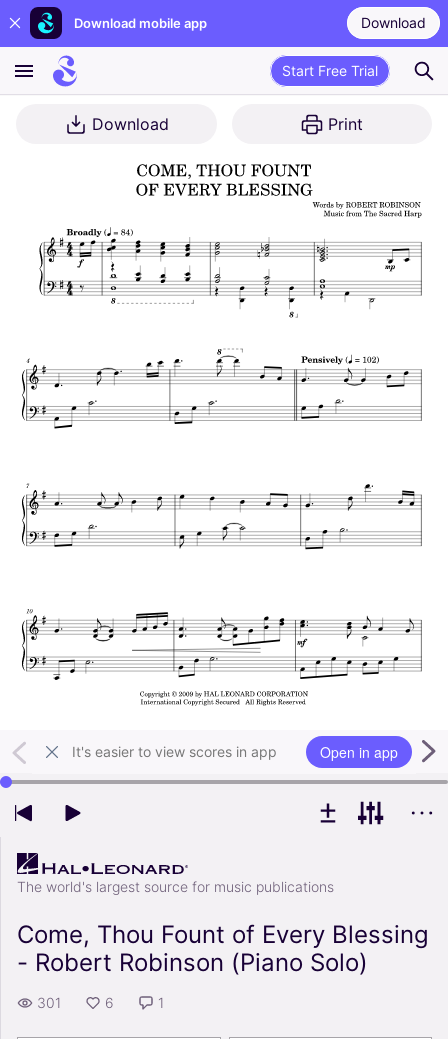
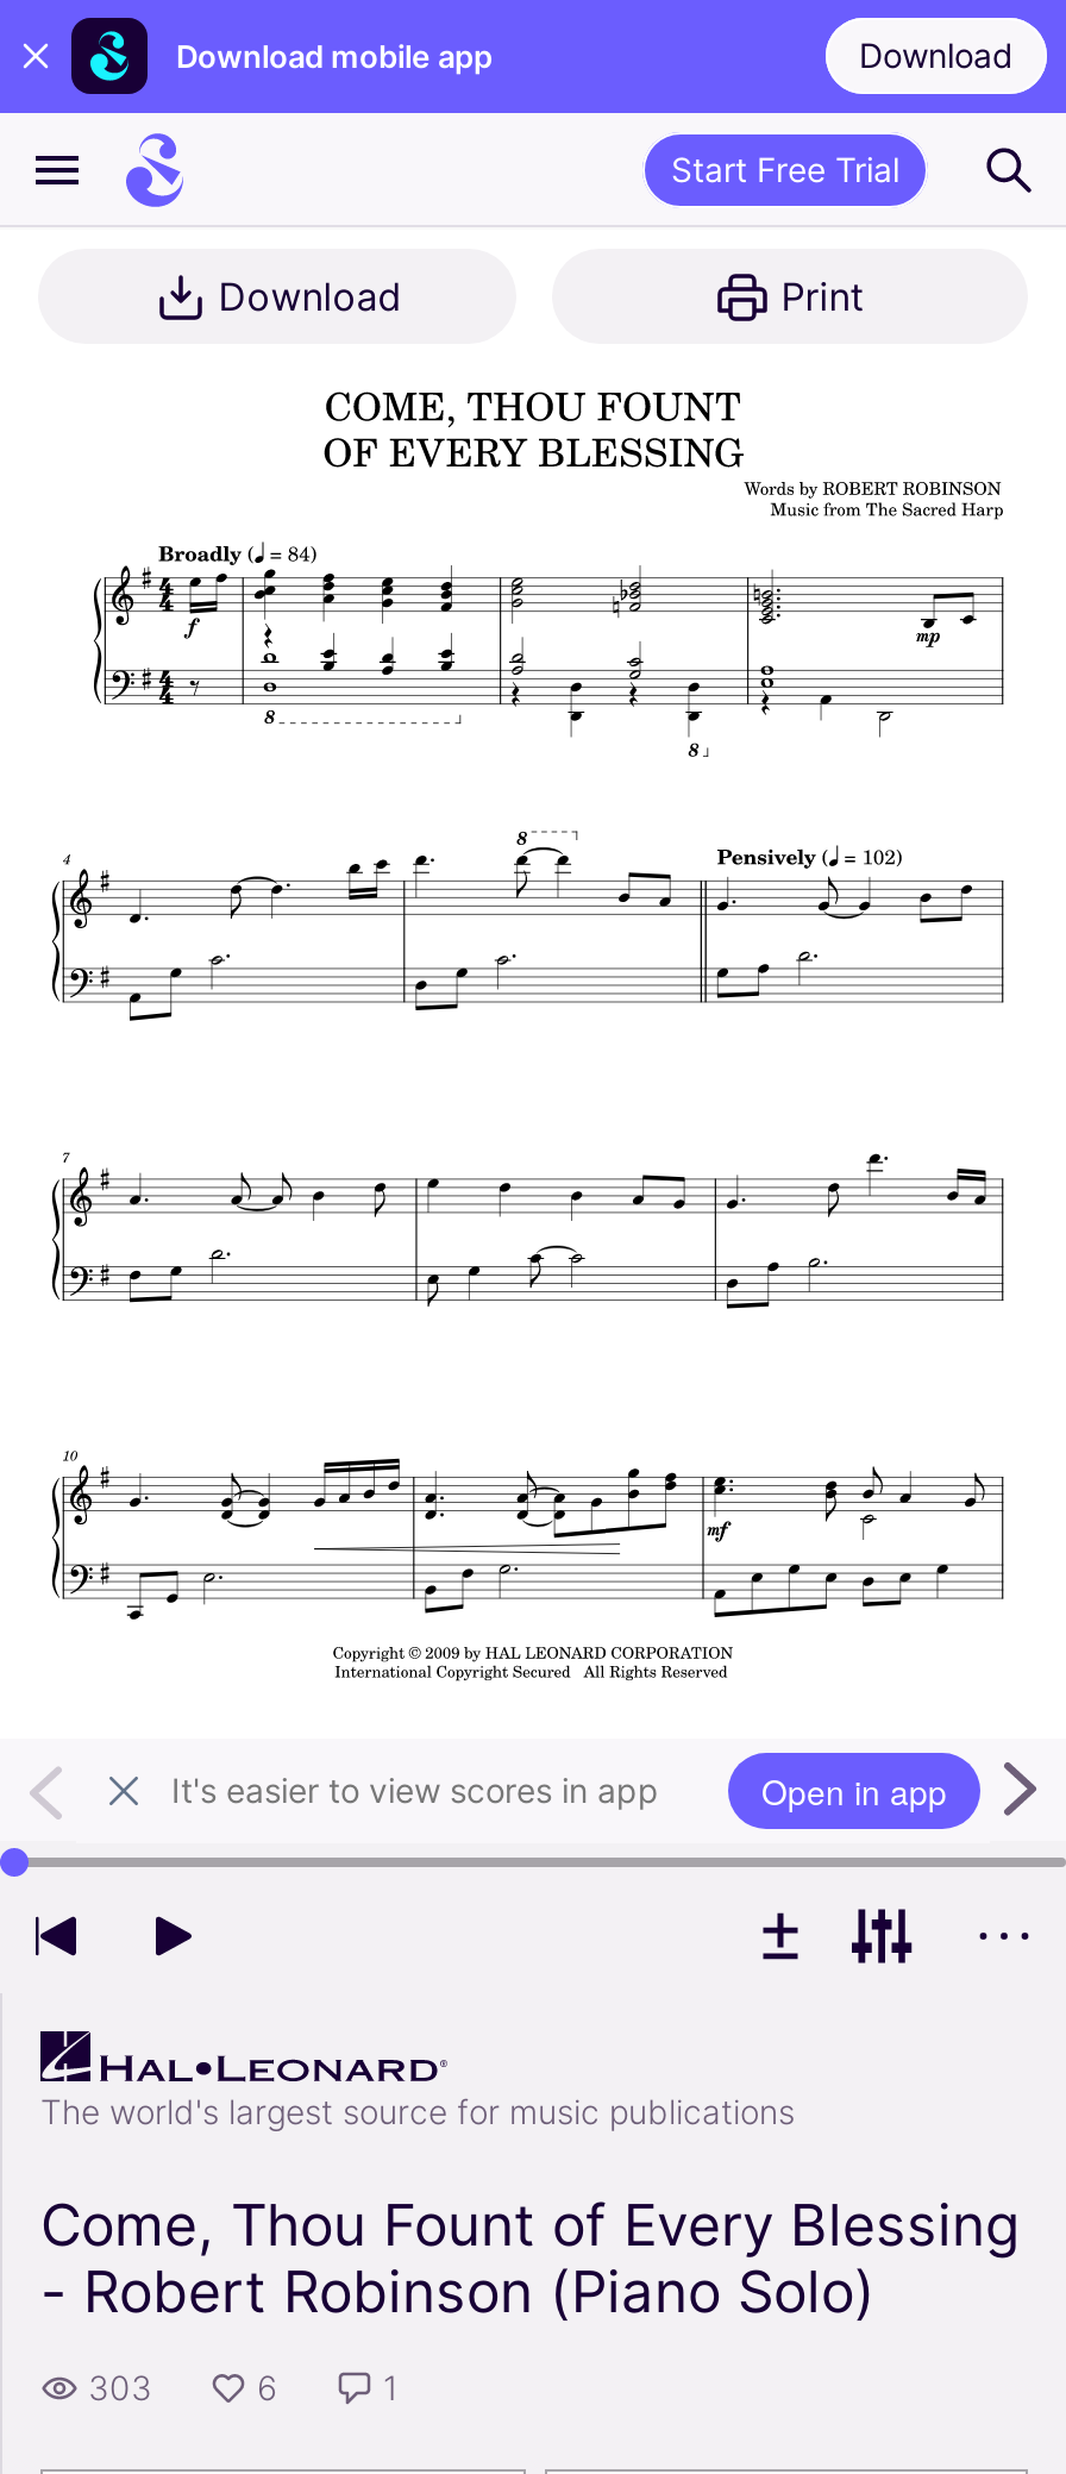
- 301
+ 303
